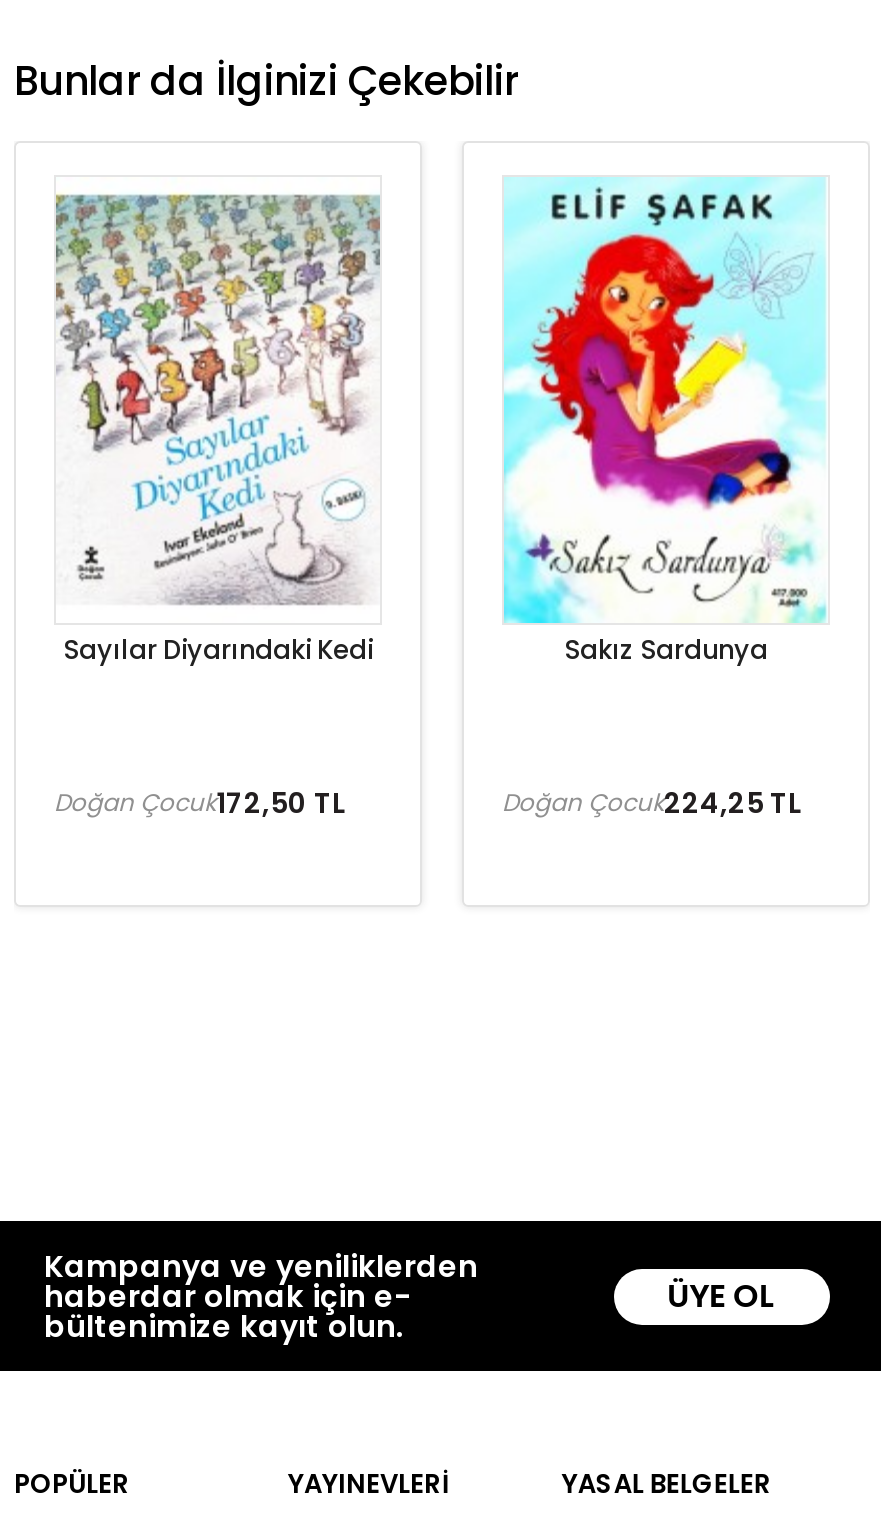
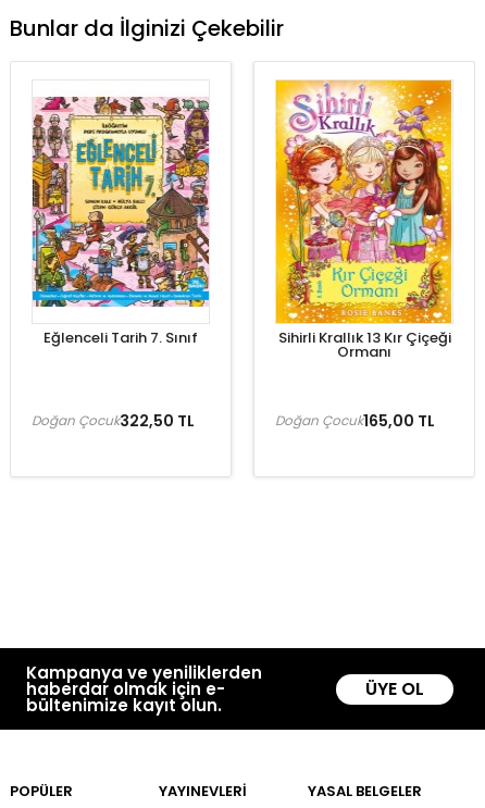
- [image]
- Sakız Sardunya
+ [image]
+ Sihirli Krallık 13 Kır Çiçeği
+ Ormanı

- [image]
- Sayılar Diyarındaki Kedi
+ [image]
+ Eğlenceli Tarih 7. Sınıf

- Doğan Çocuk 172,50 TL
+ Doğan Çocuk 322,50 TL

- Doğan Çocuk 224,25 TL
+ Doğan Çocuk 165,00 TL
